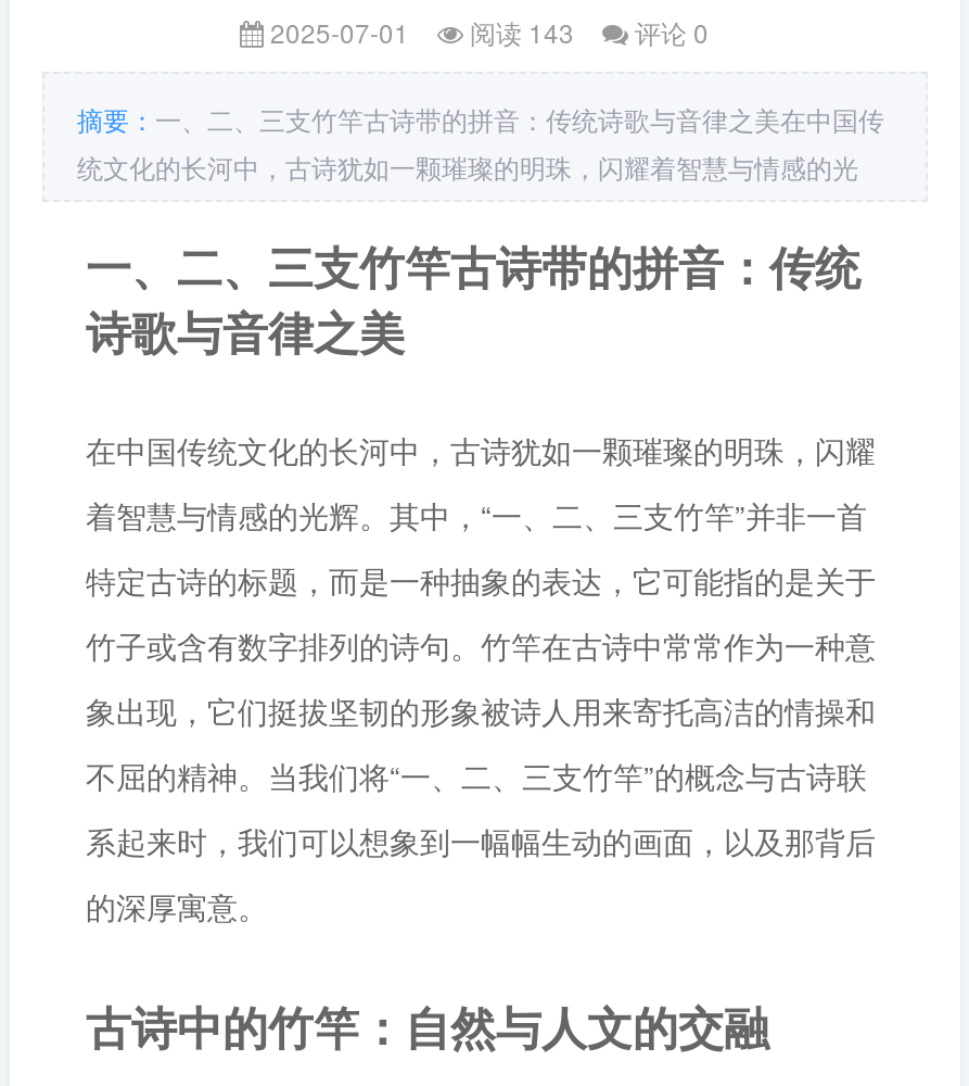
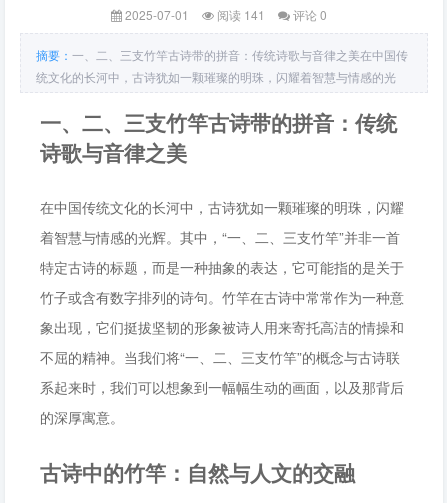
- 2025-07-01 阅读 143 评论 0
+ 2025-07-01 阅读 141 评论 0
